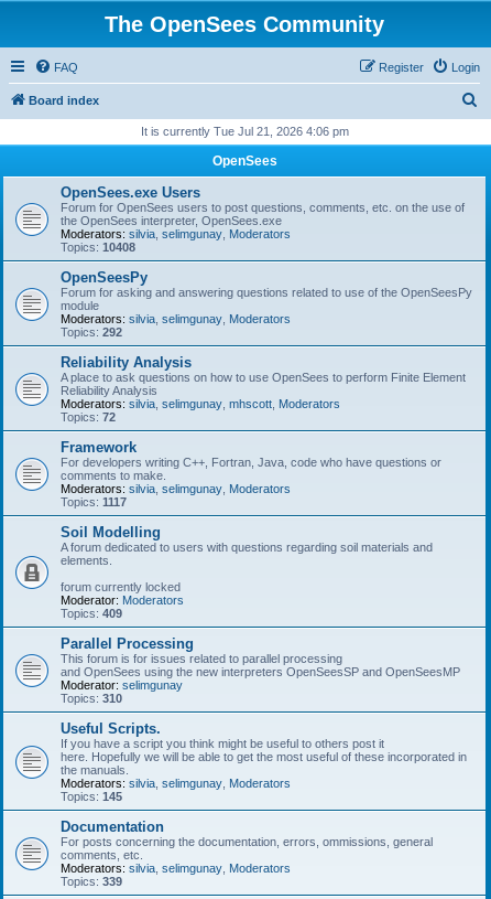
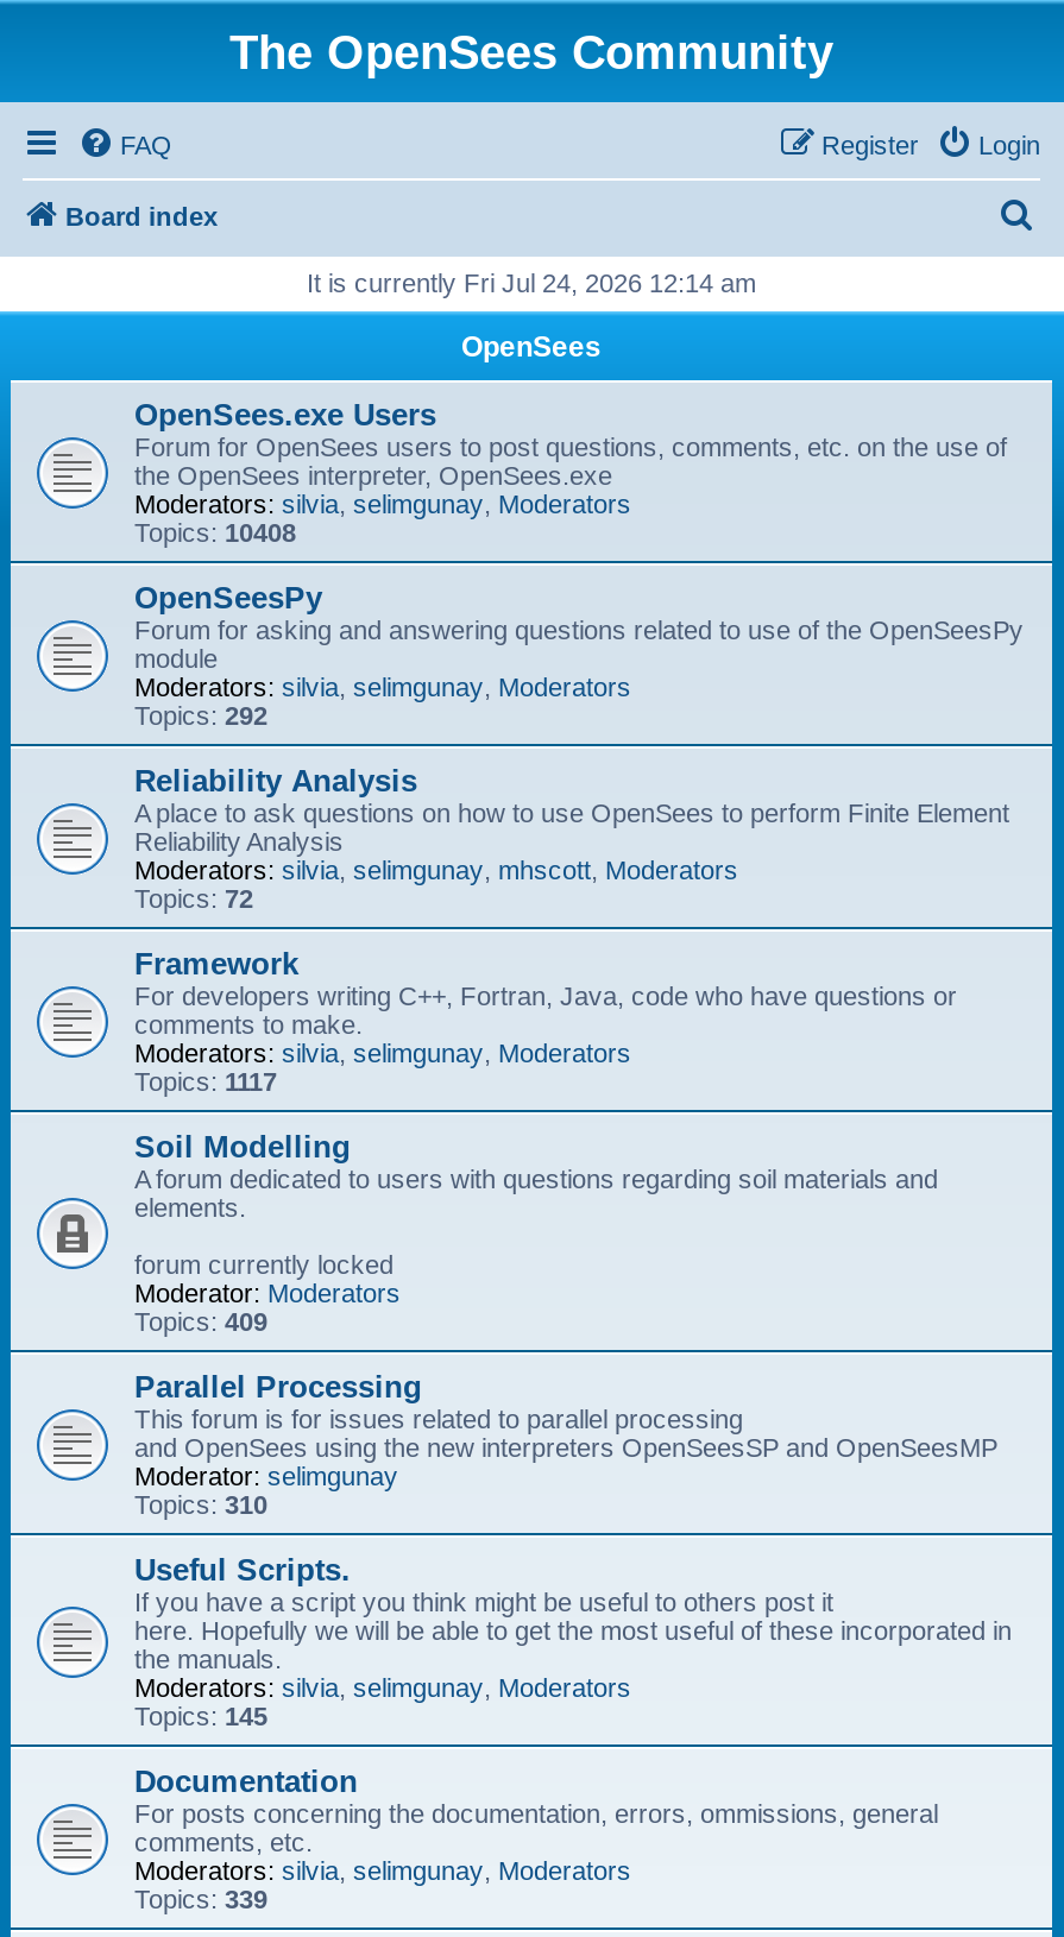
- It is currently Tue Jul 21, 2026 4:06 pm
+ It is currently Fri Jul 24, 2026 12:14 am
